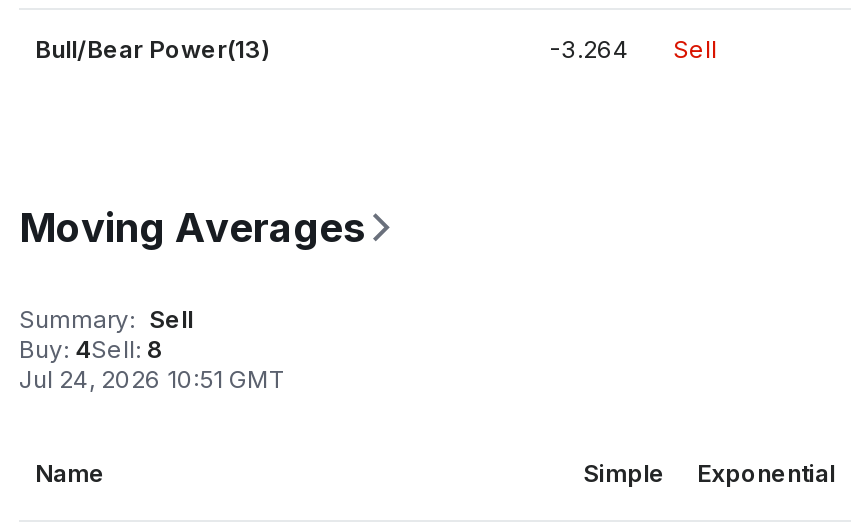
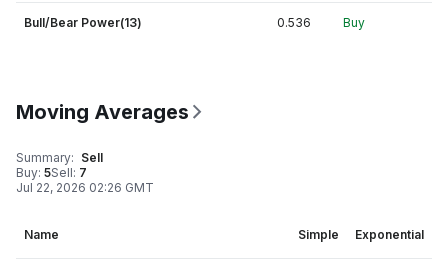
- -3.264
- Sell
+ 0.536
+ Buy

- Buy: 4Sell: 8
+ Buy: 5Sell: 7

- Jul 24, 2026 10:51 GMT
+ Jul 22, 2026 02:26 GMT
